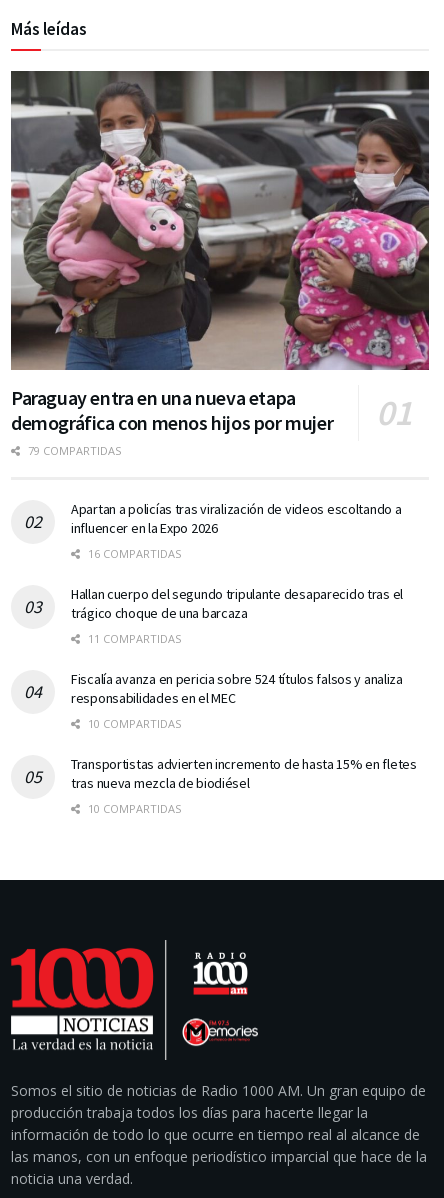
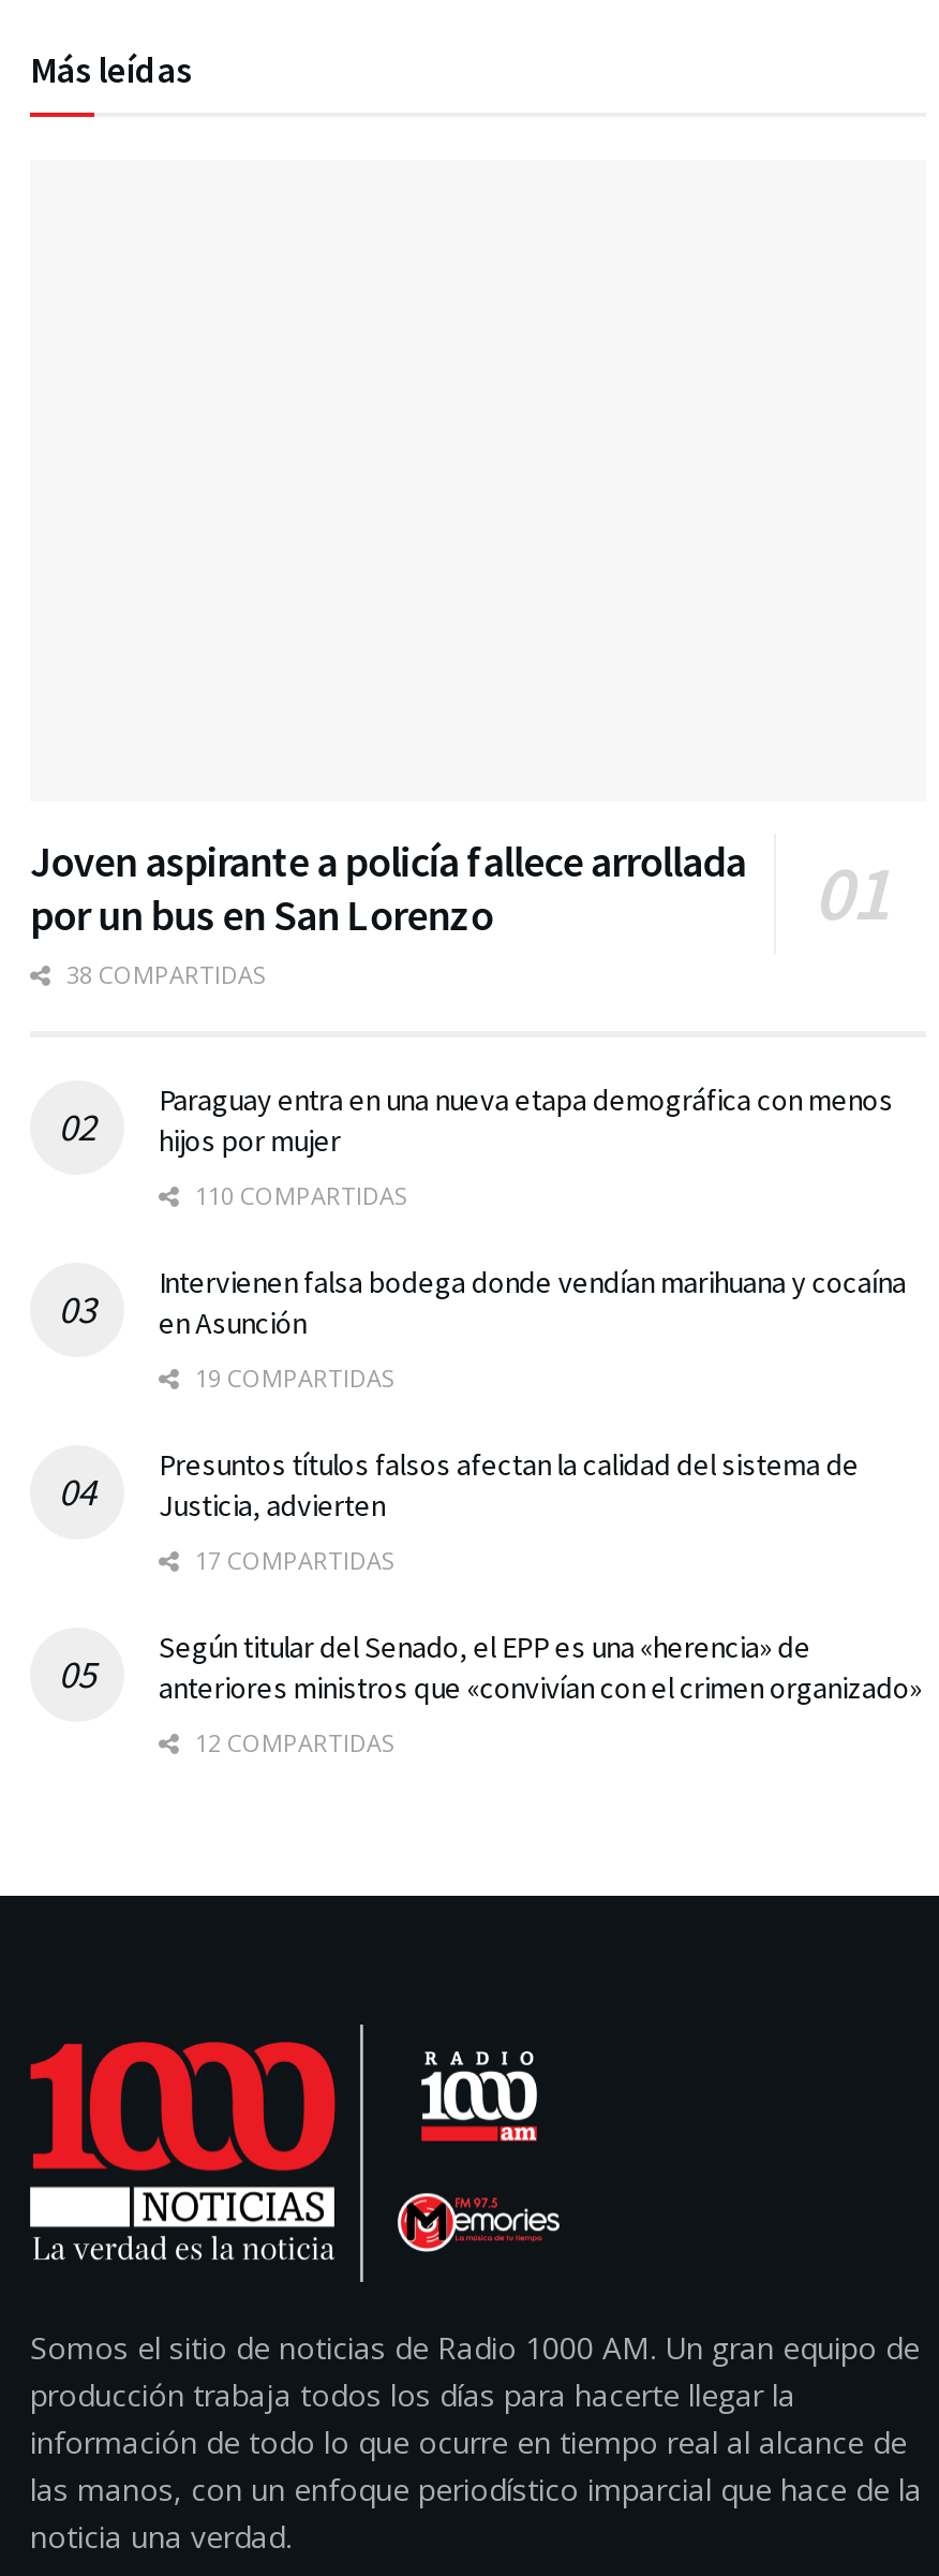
- [image]

- Paraguay entra en una nueva etapa
- demográfica con menos hijos por mujer
- 79 COMPARTIDAS
+ Joven aspirante a policía fallece arrollada
+ por un bus en San Lorenzo
+ 38 COMPARTIDAS

- Apartan a policías tras viralización de videos escoltando a
- influencer en la Expo 2026
+ Paraguay entra en una nueva etapa demográfica con menos
+ hijos por mujer

- 16 COMPARTIDAS
+ 110 COMPARTIDAS

- Hallan cuerpo del segundo tripulante desaparecido tras el
- trágico choque de una barcaza
+ Intervienen falsa bodega donde vendían marihuana y cocaína
+ en Asunción

- 11 COMPARTIDAS
+ 19 COMPARTIDAS

- Fiscalía avanza en pericia sobre 524 títulos falsos y analiza
- responsabilidades en el MEC
+ Presuntos títulos falsos afectan la calidad del sistema de
+ Justicia, advierten

- 10 COMPARTIDAS
+ 17 COMPARTIDAS

- Transportistas advierten incremento de hasta 15% en fletes
- tras nueva mezcla de biodiésel
+ Según titular del Senado, el EPP es una «herencia» de
+ anteriores ministros que «convivían con el crimen organizado»

- 10 COMPARTIDAS
+ 12 COMPARTIDAS
